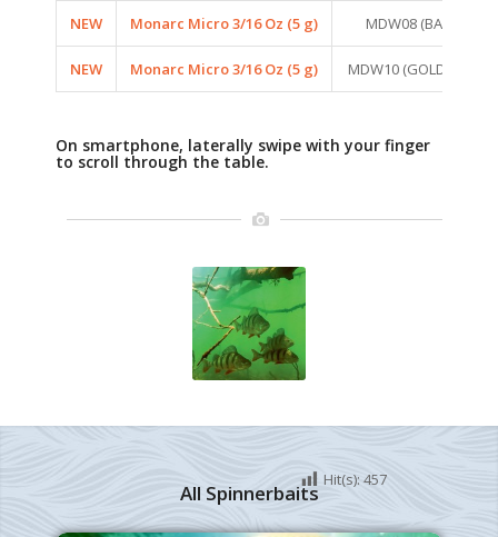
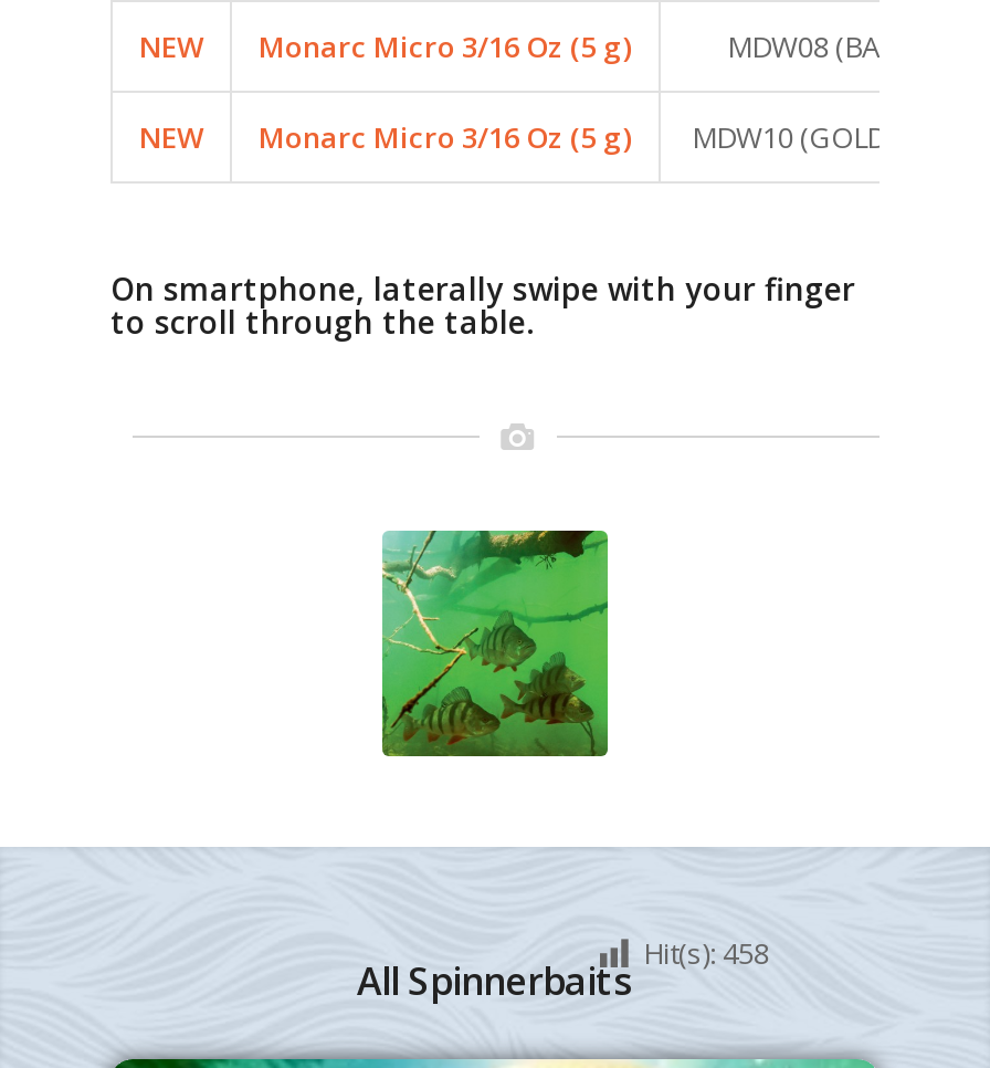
- Hit(s): 457
+ Hit(s): 458
